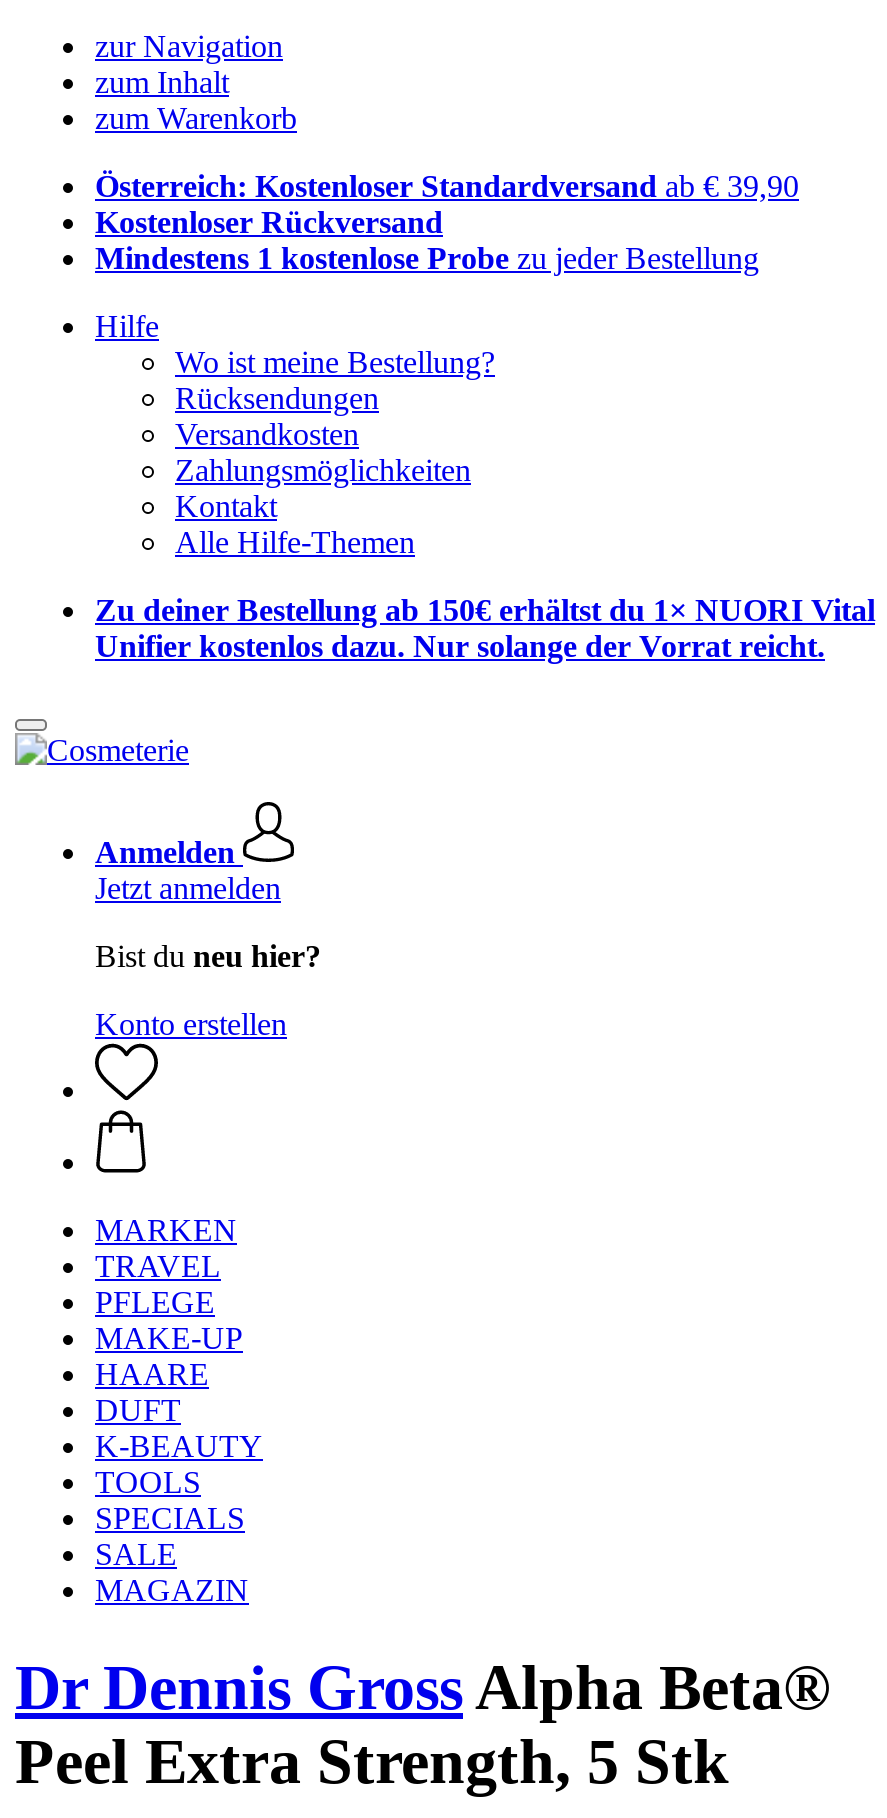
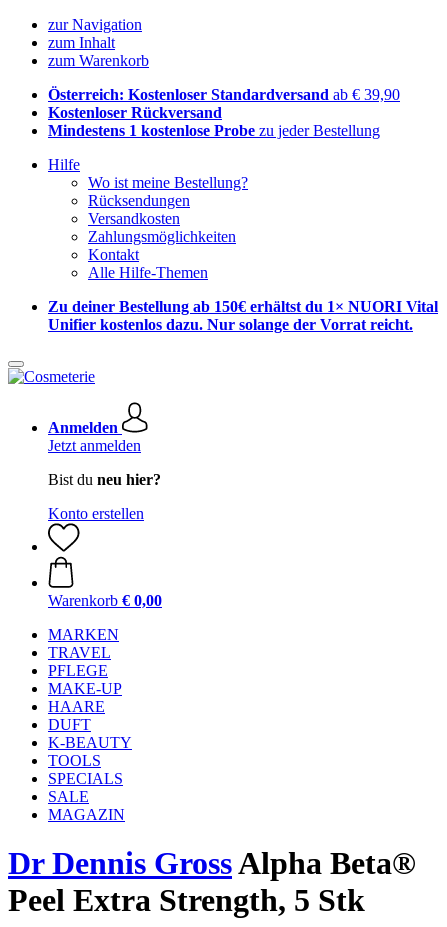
+ Warenkorb € 0,00
